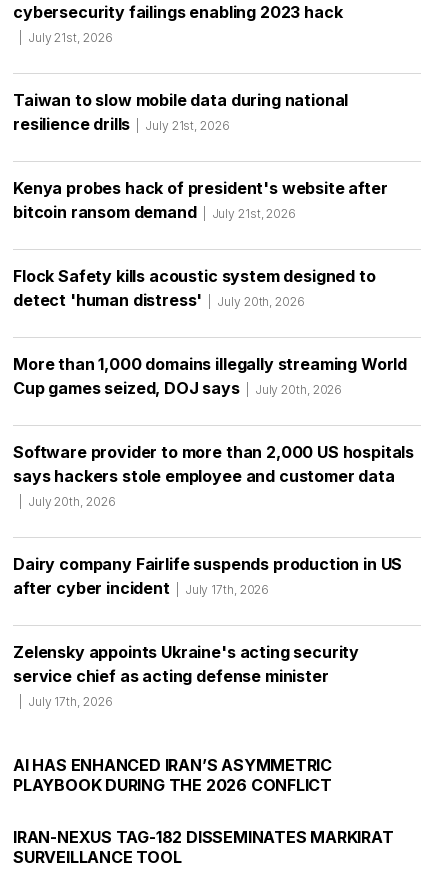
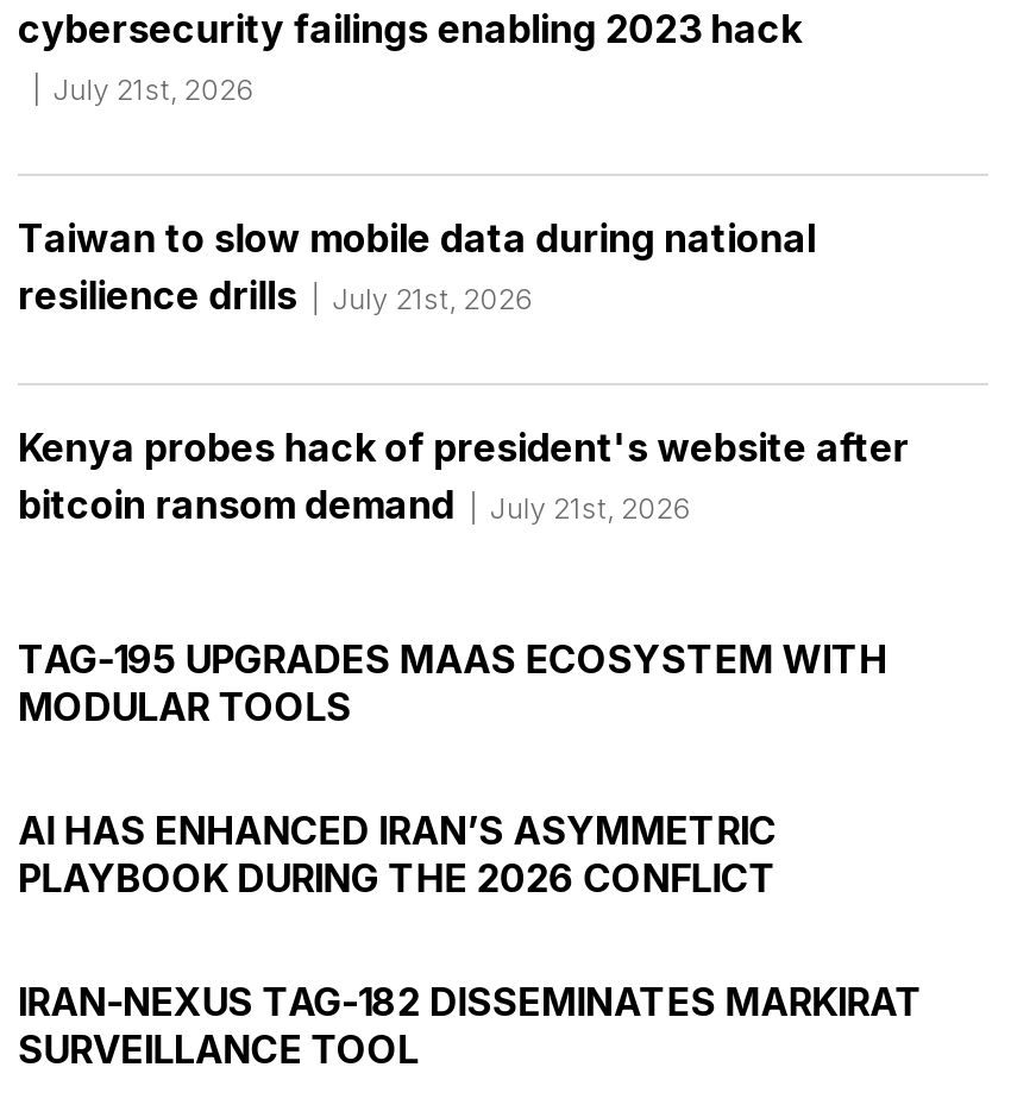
- Flock Safety kills acoustic system designed to
- detect 'human distress'
- July 20th, 2026
- More than 1,000 domains illegally streaming World
- Cup games seized, DOJ says
- July 20th, 2026
- Software provider to more than 2,000 US hospitals
- says hackers stole employee and customer data
- July 20th, 2026
- Dairy company Fairlife suspends production in US
- after cyber incident
- July 17th, 2026
- Zelensky appoints Ukraine's acting security
- service chief as acting defense minister
- July 17th, 2026
+ TAG-195 UPGRADES MAAS ECOSYSTEM WITH
+ MODULAR TOOLS
